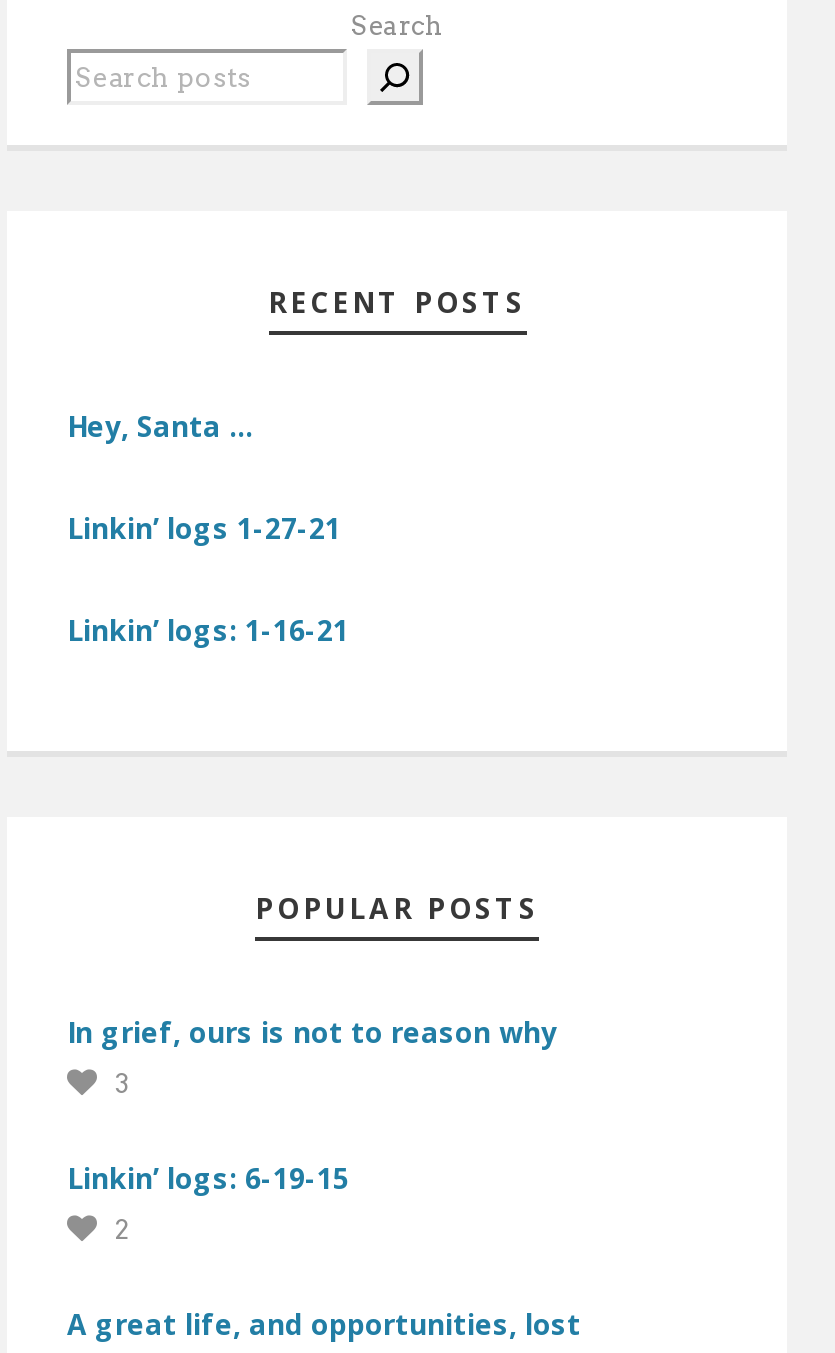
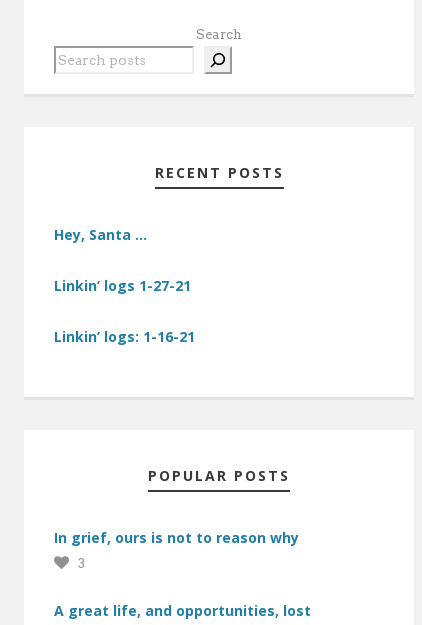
- Linkin’ logs: 6-19-15
- 2
